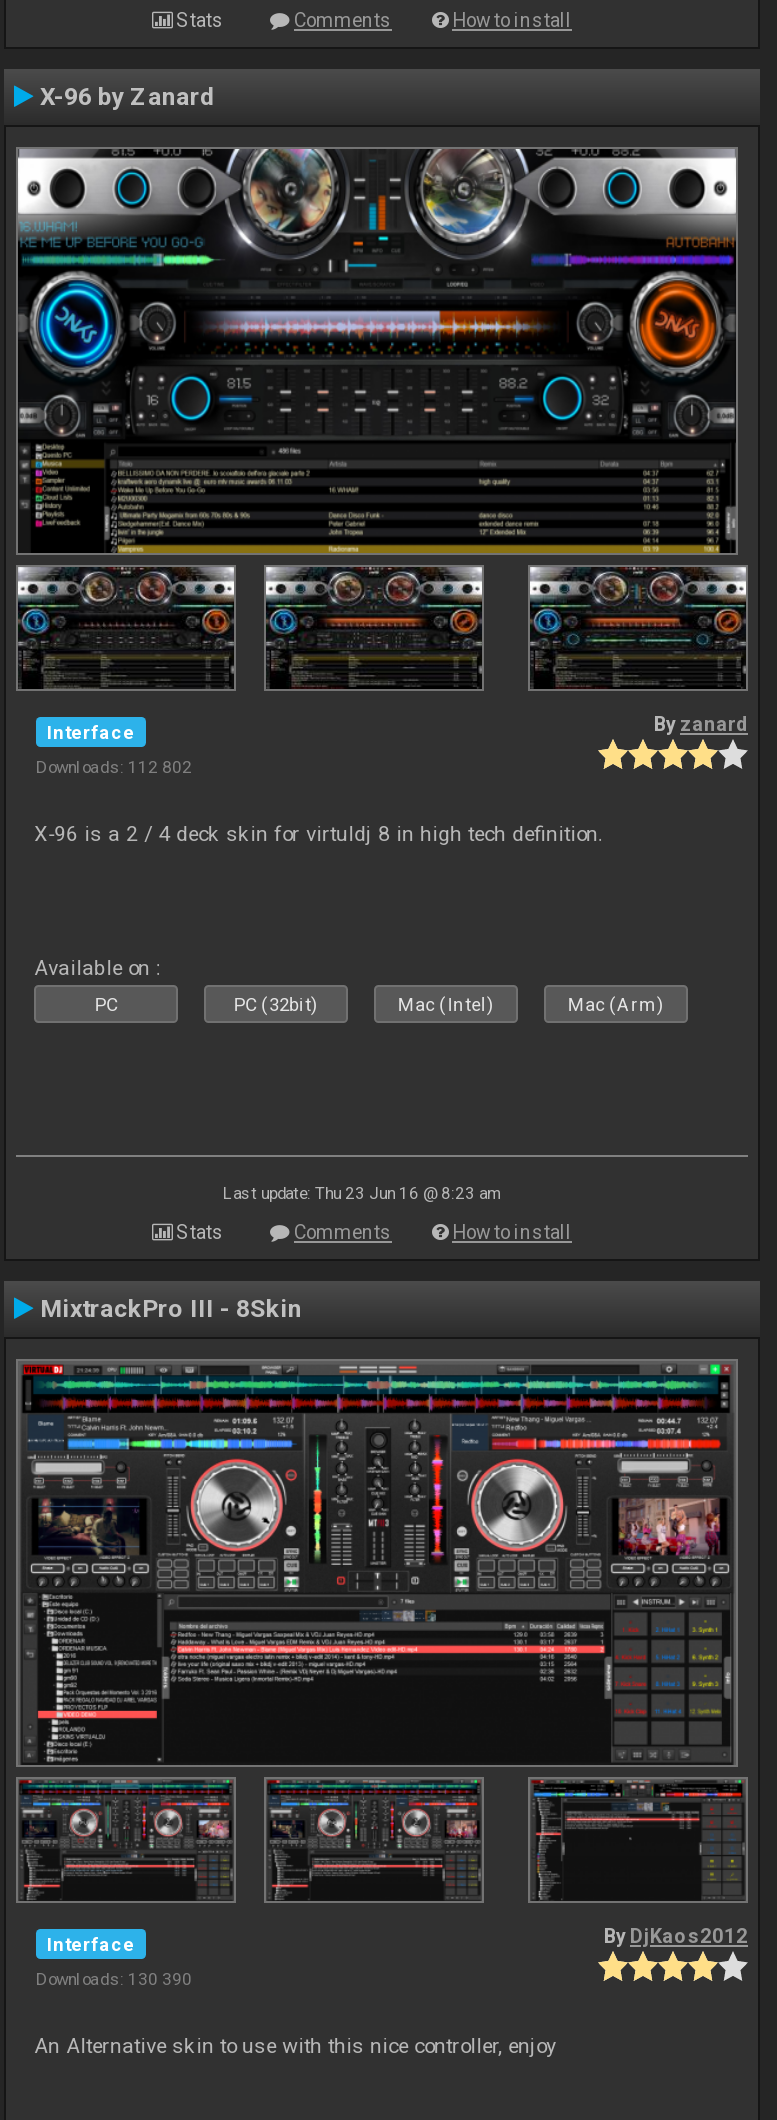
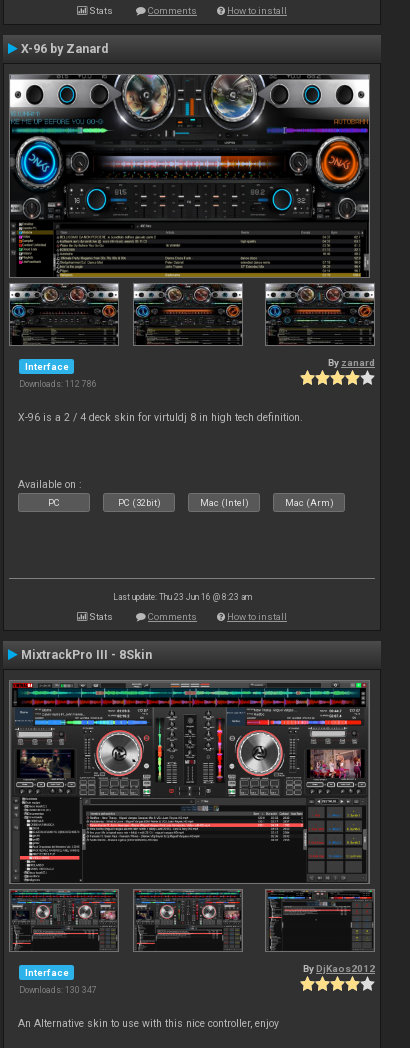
- Downloads: 112 802
+ Downloads: 112 786

- Downloads: 130 390
+ Downloads: 130 347
